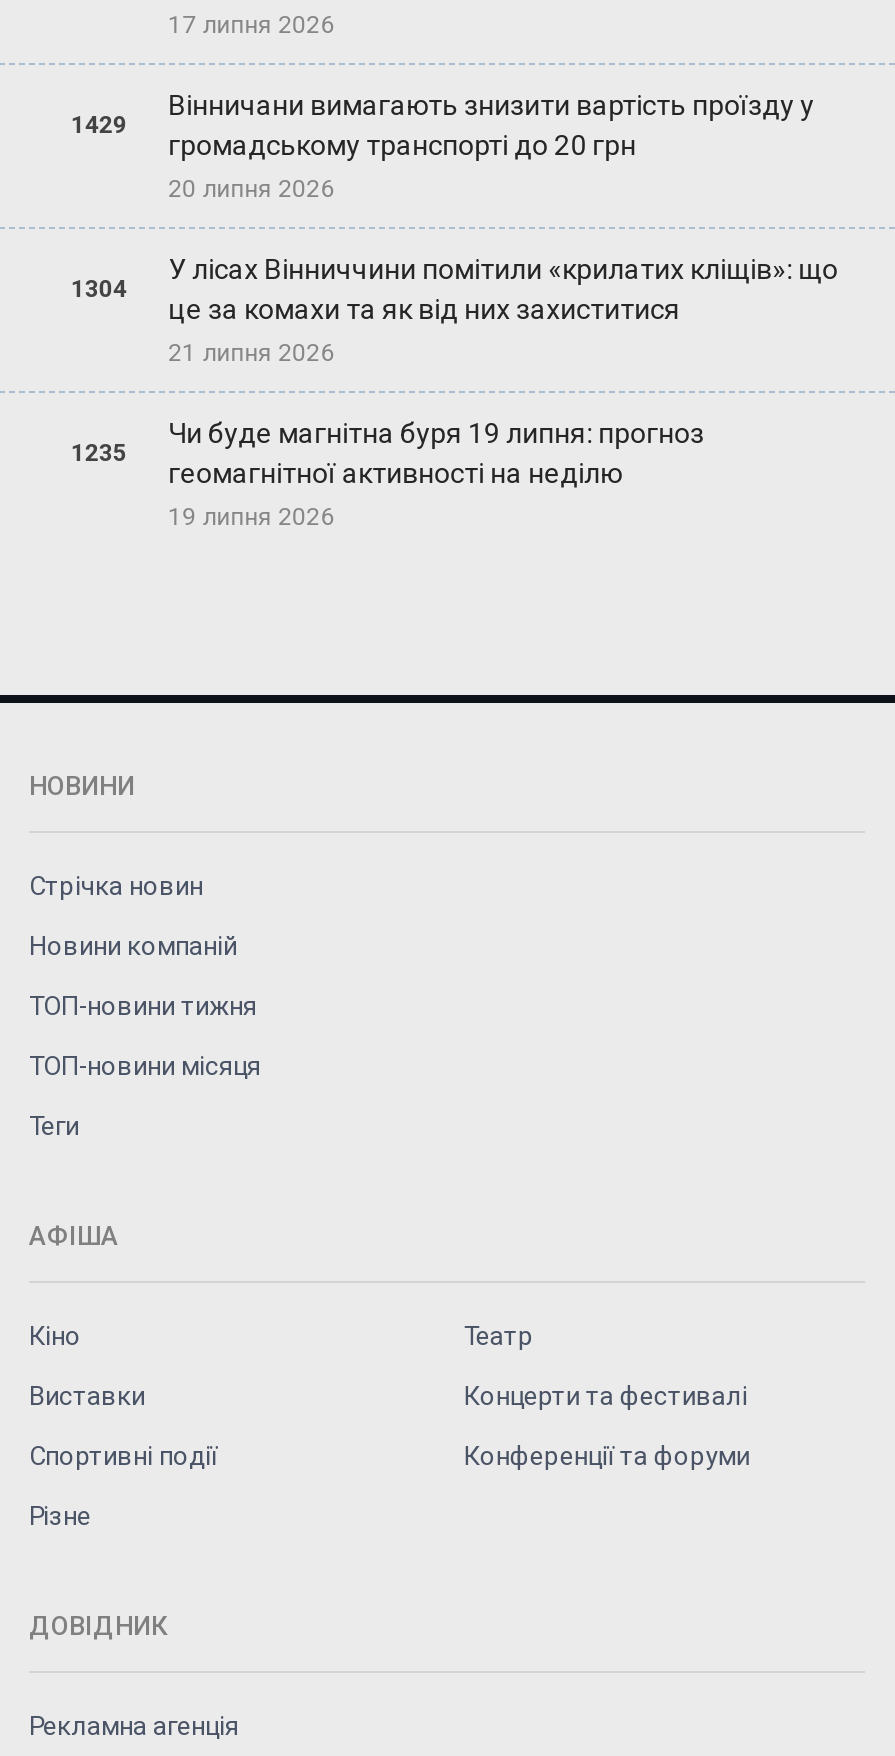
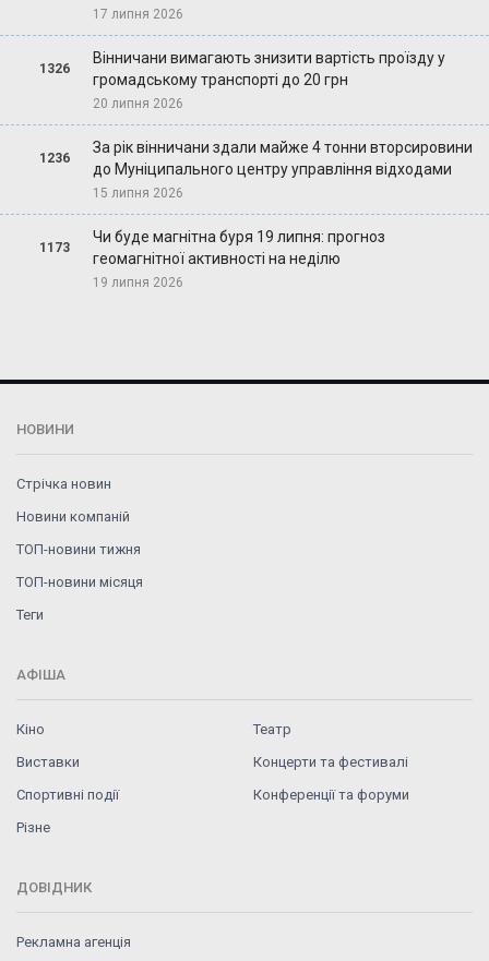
- 1429
+ 1326

- У лісах Вінниччини помітили «крилатих кліщів»: що
- це за комахи та як від них захиститися
- 21 липня 2026
+ За рік вінничани здали майже 4 тонни вторсировини
+ до Муніципального центру управління відходами
+ 15 липня 2026

- 1304
+ 1236

- 1235
+ 1173
